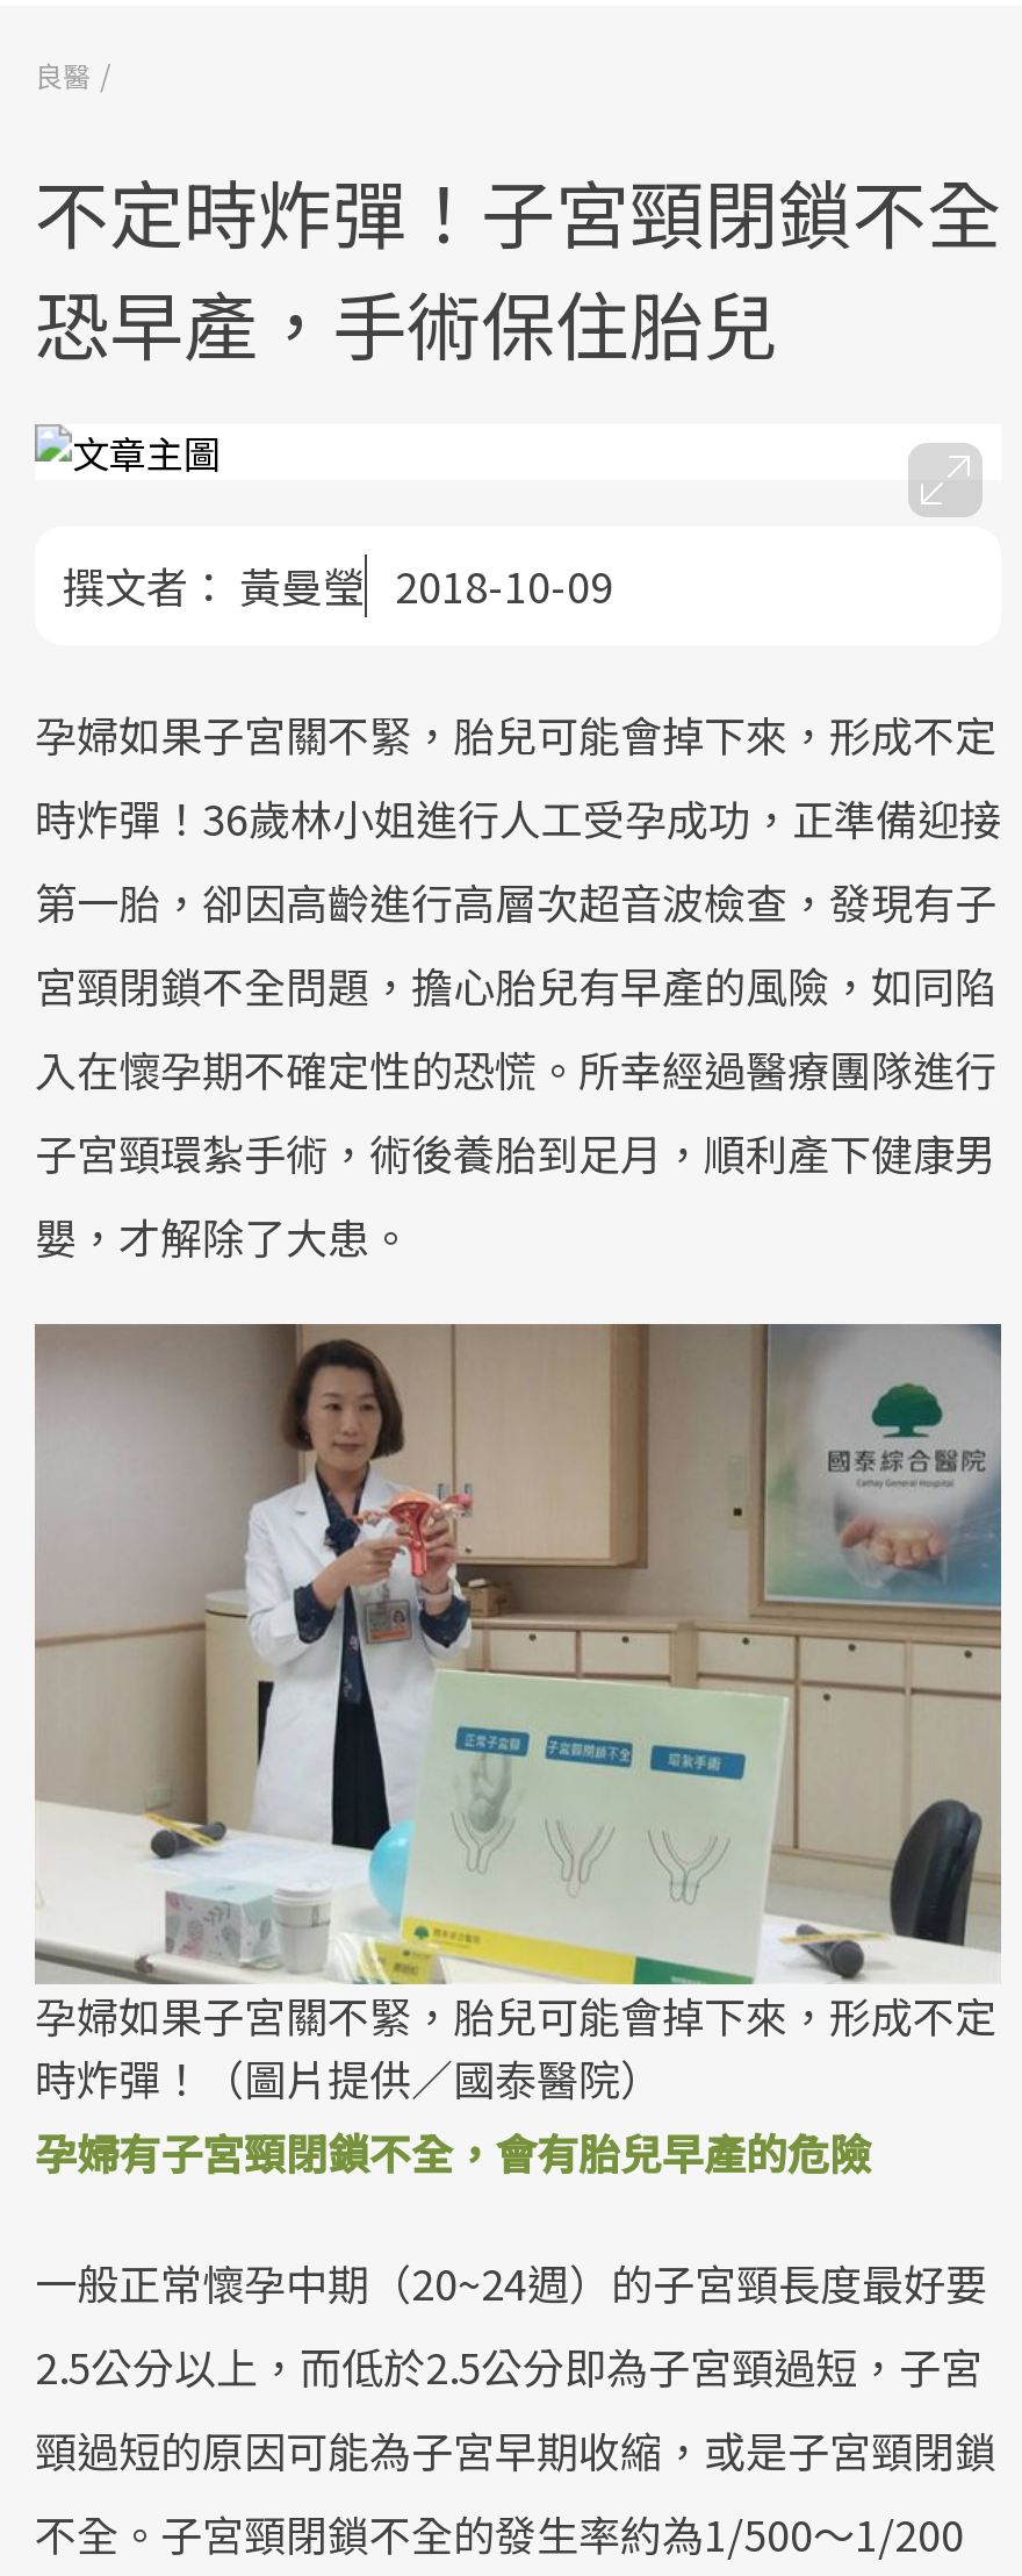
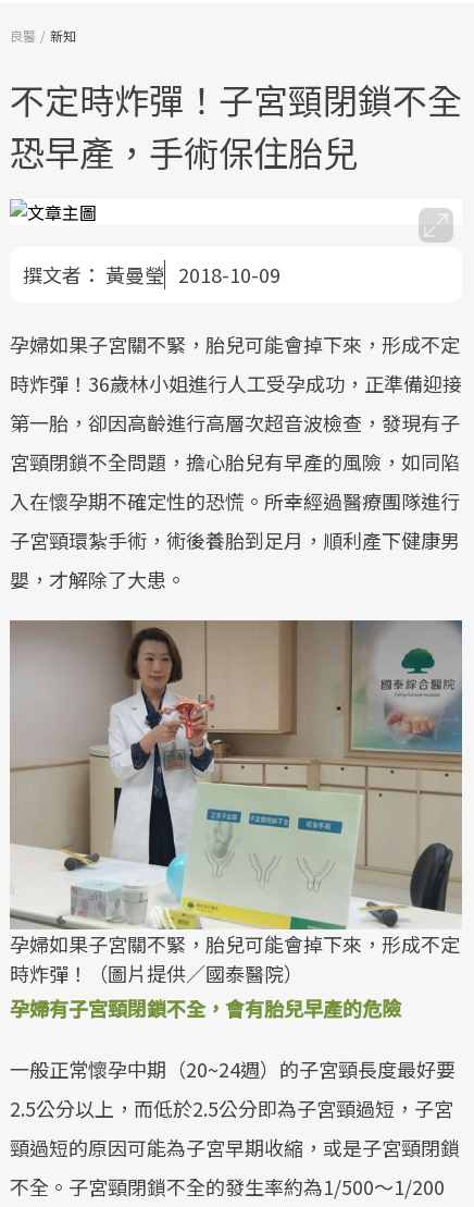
+ 新知
